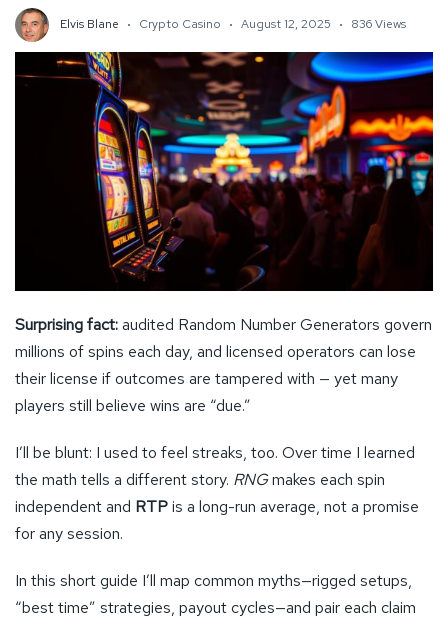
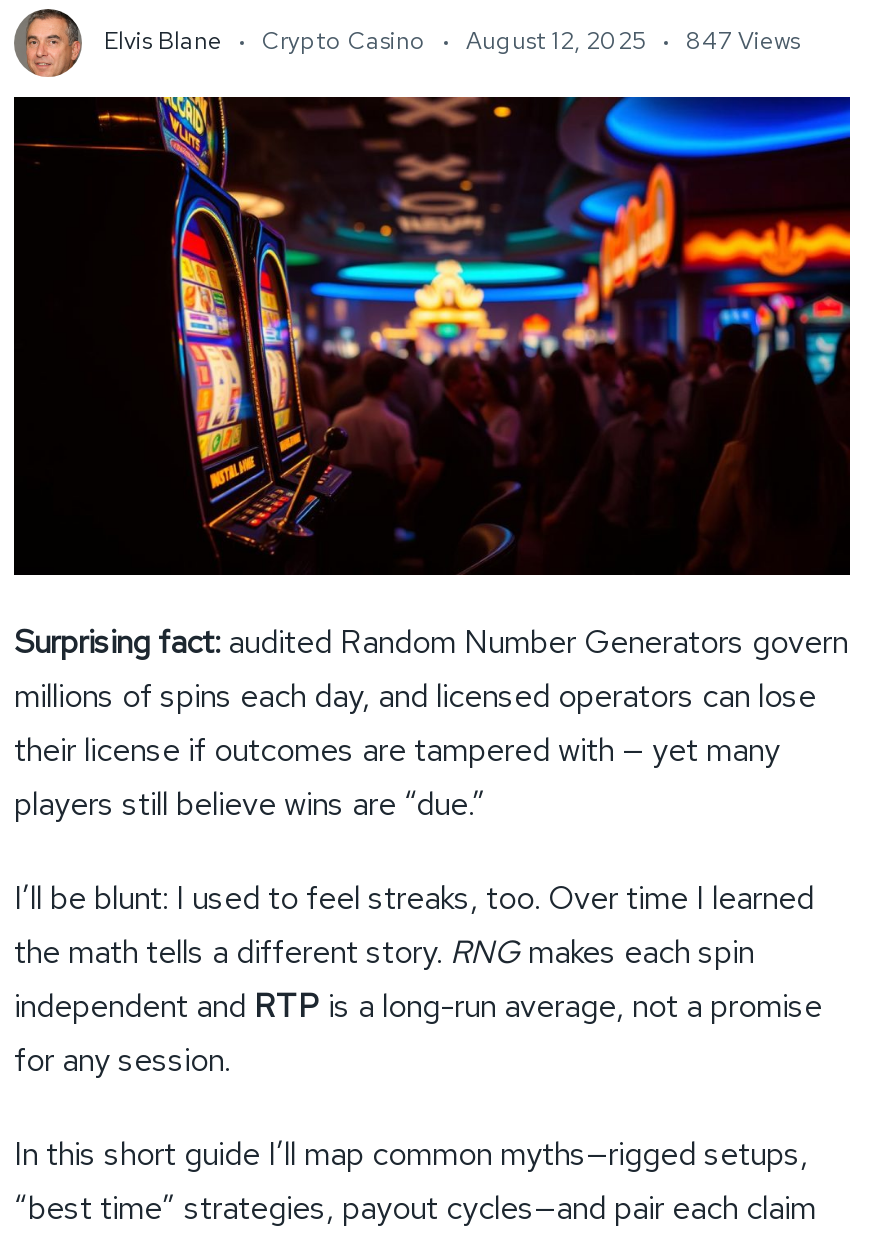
- Elvis Blane Crypto Casino August 12, 2025 836 Views
+ Elvis Blane Crypto Casino August 12, 2025 847 Views
